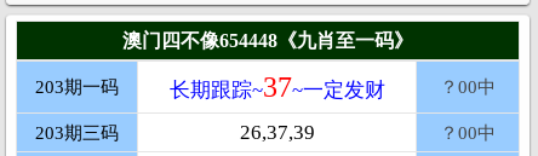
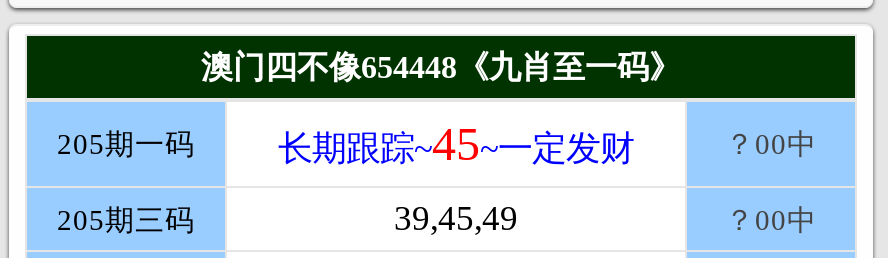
- 203期一码
+ 205期一码

- 长期跟踪~37~一定发财
+ 长期跟踪~45~一定发财

- 203期三码
+ 205期三码

- 26,37,39
+ 39,45,49
